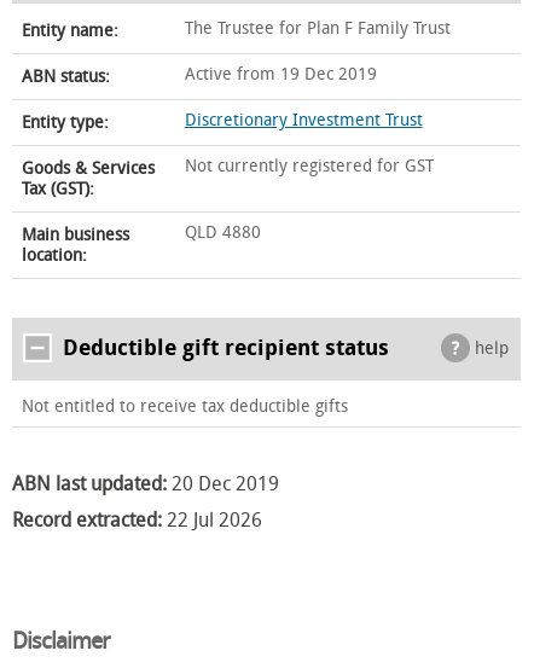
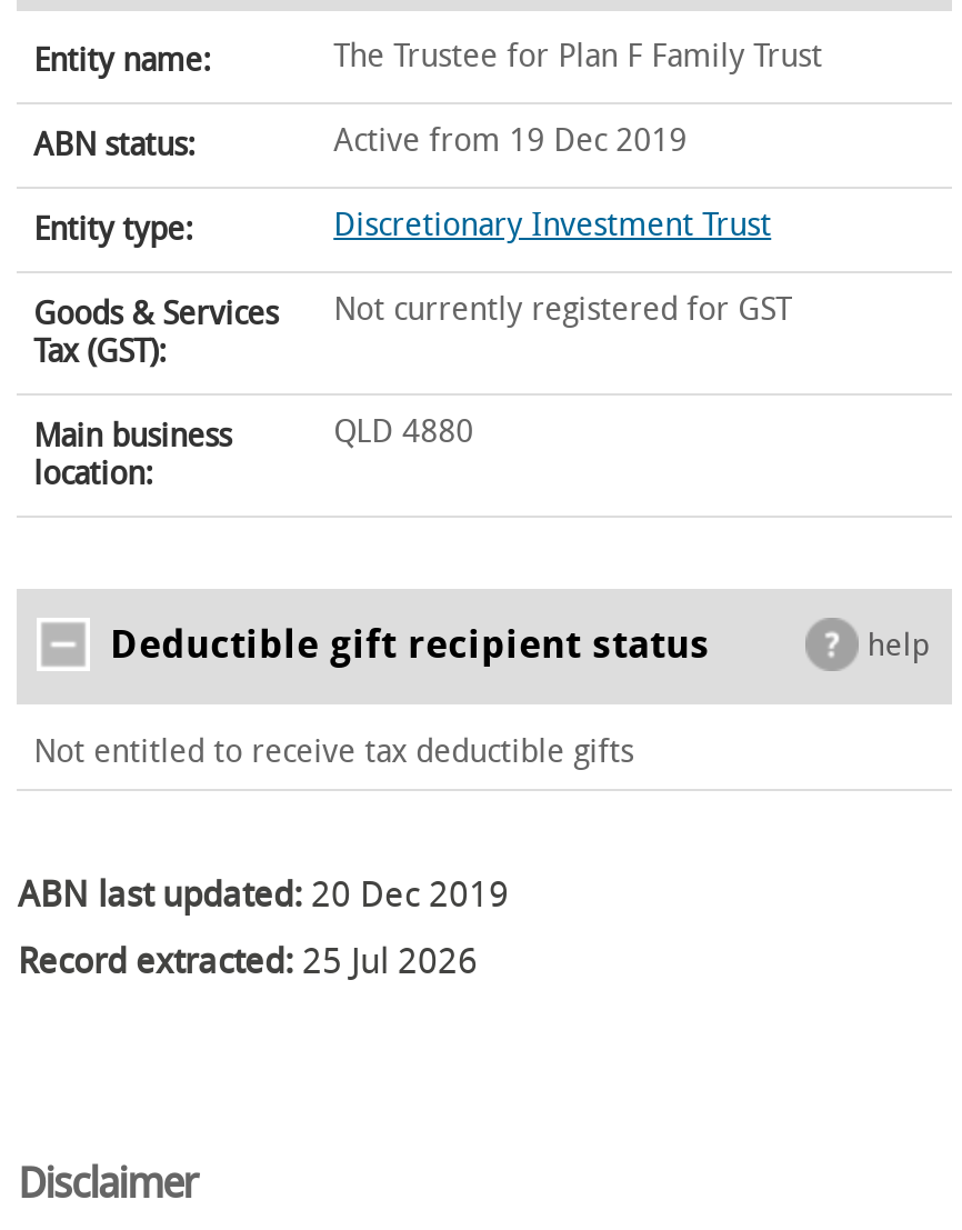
- Record extracted: 22 Jul 2026
+ Record extracted: 25 Jul 2026
